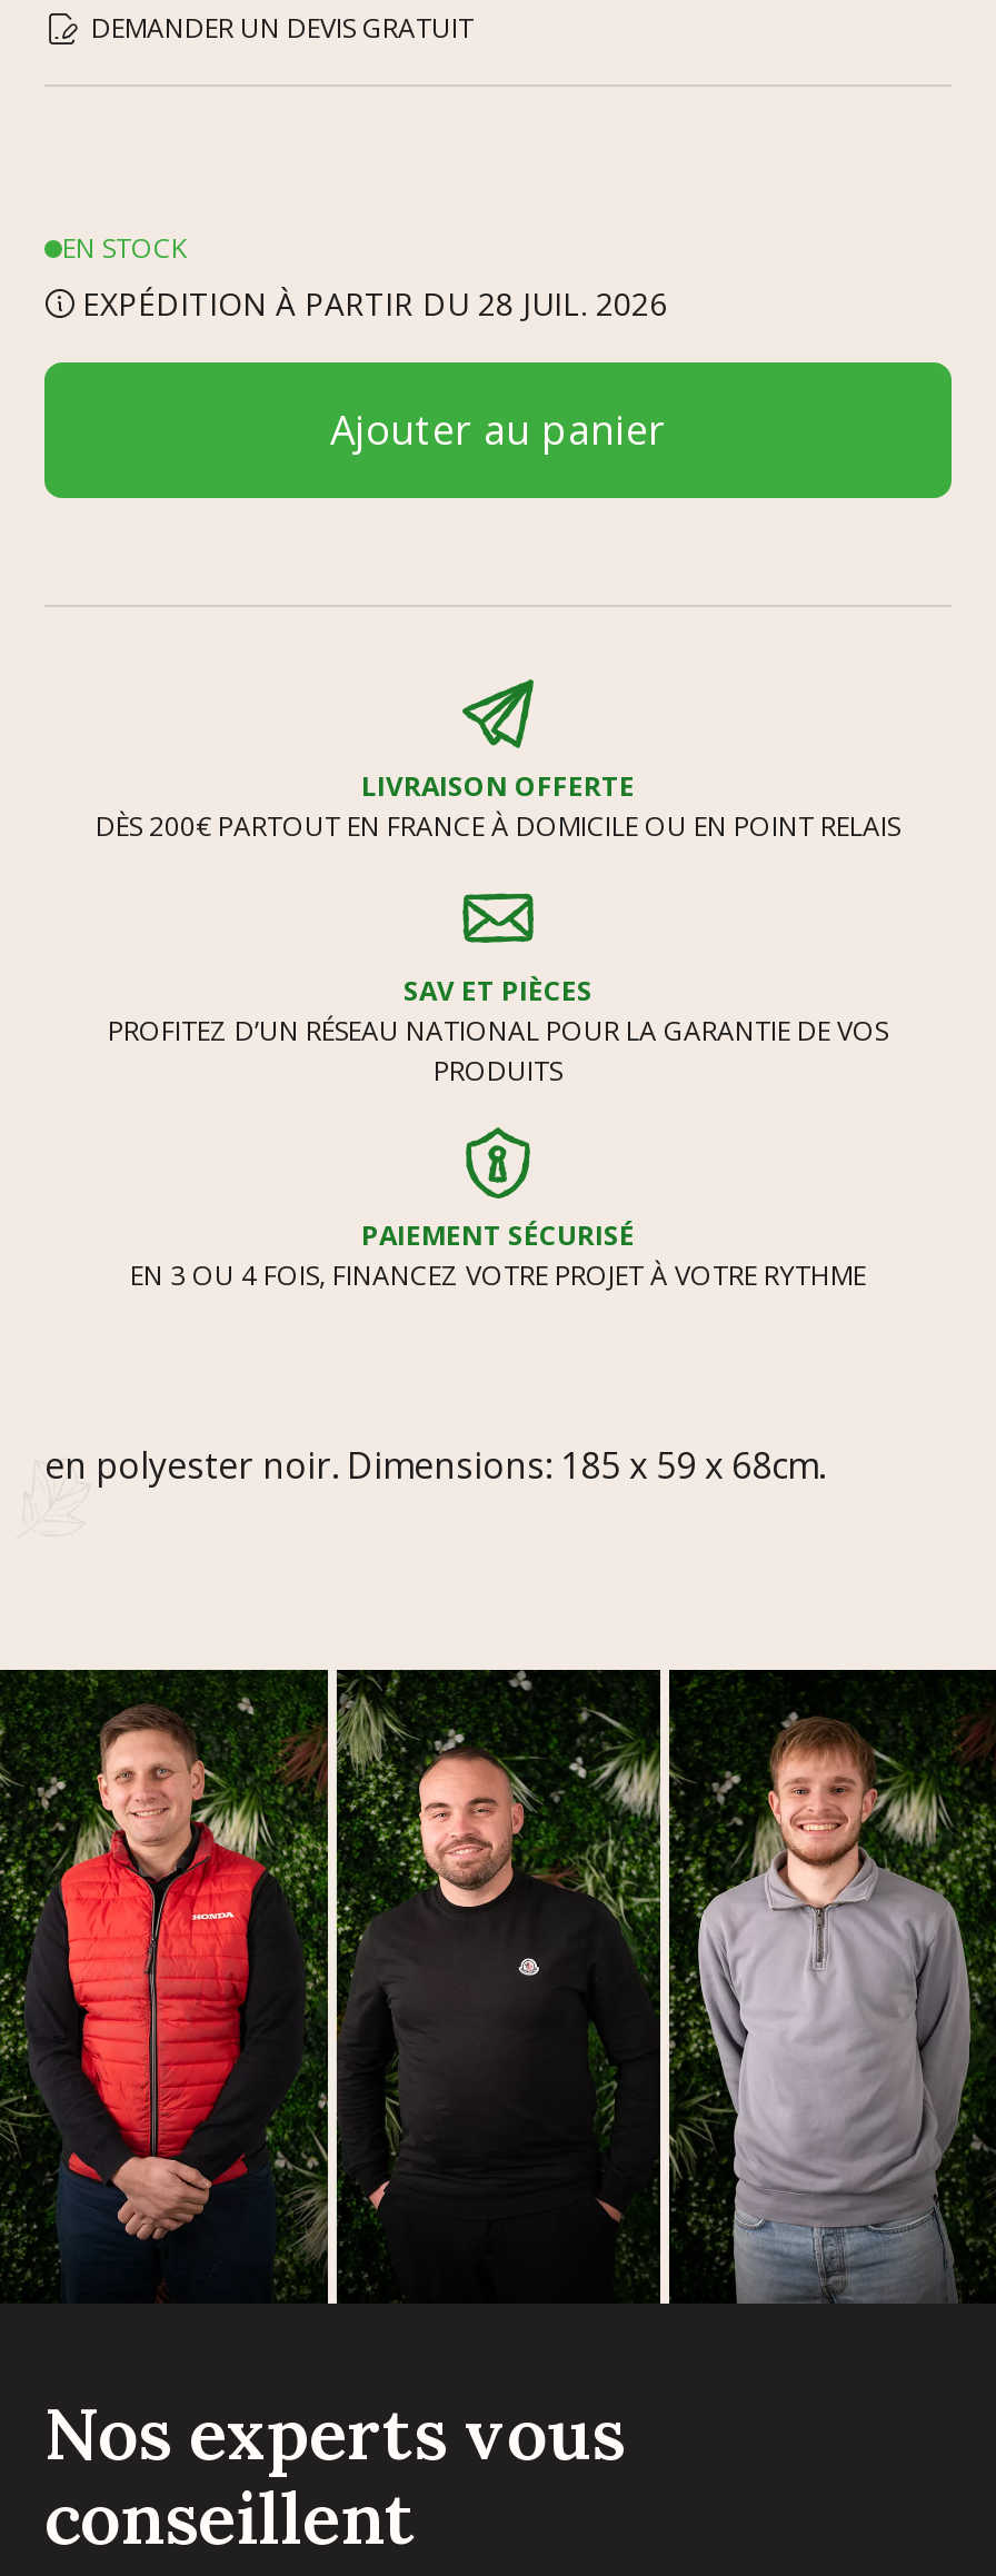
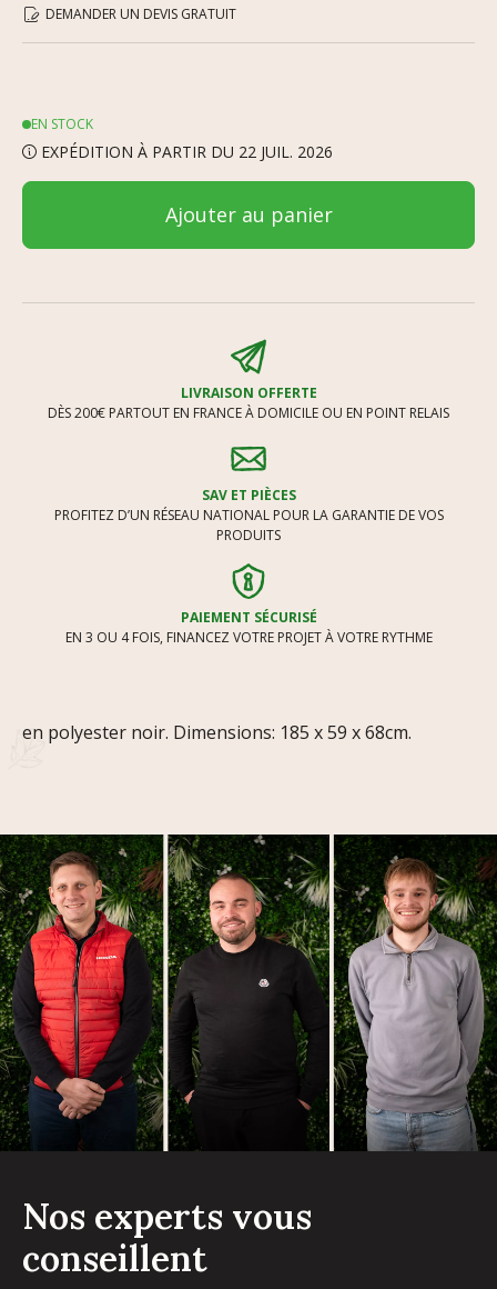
- EXPÉDITION À PARTIR DU 28 JUIL. 2026
+ EXPÉDITION À PARTIR DU 22 JUIL. 2026
